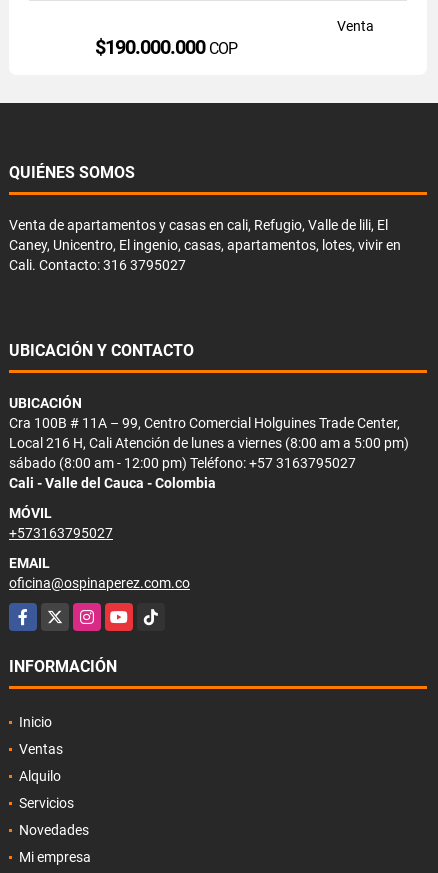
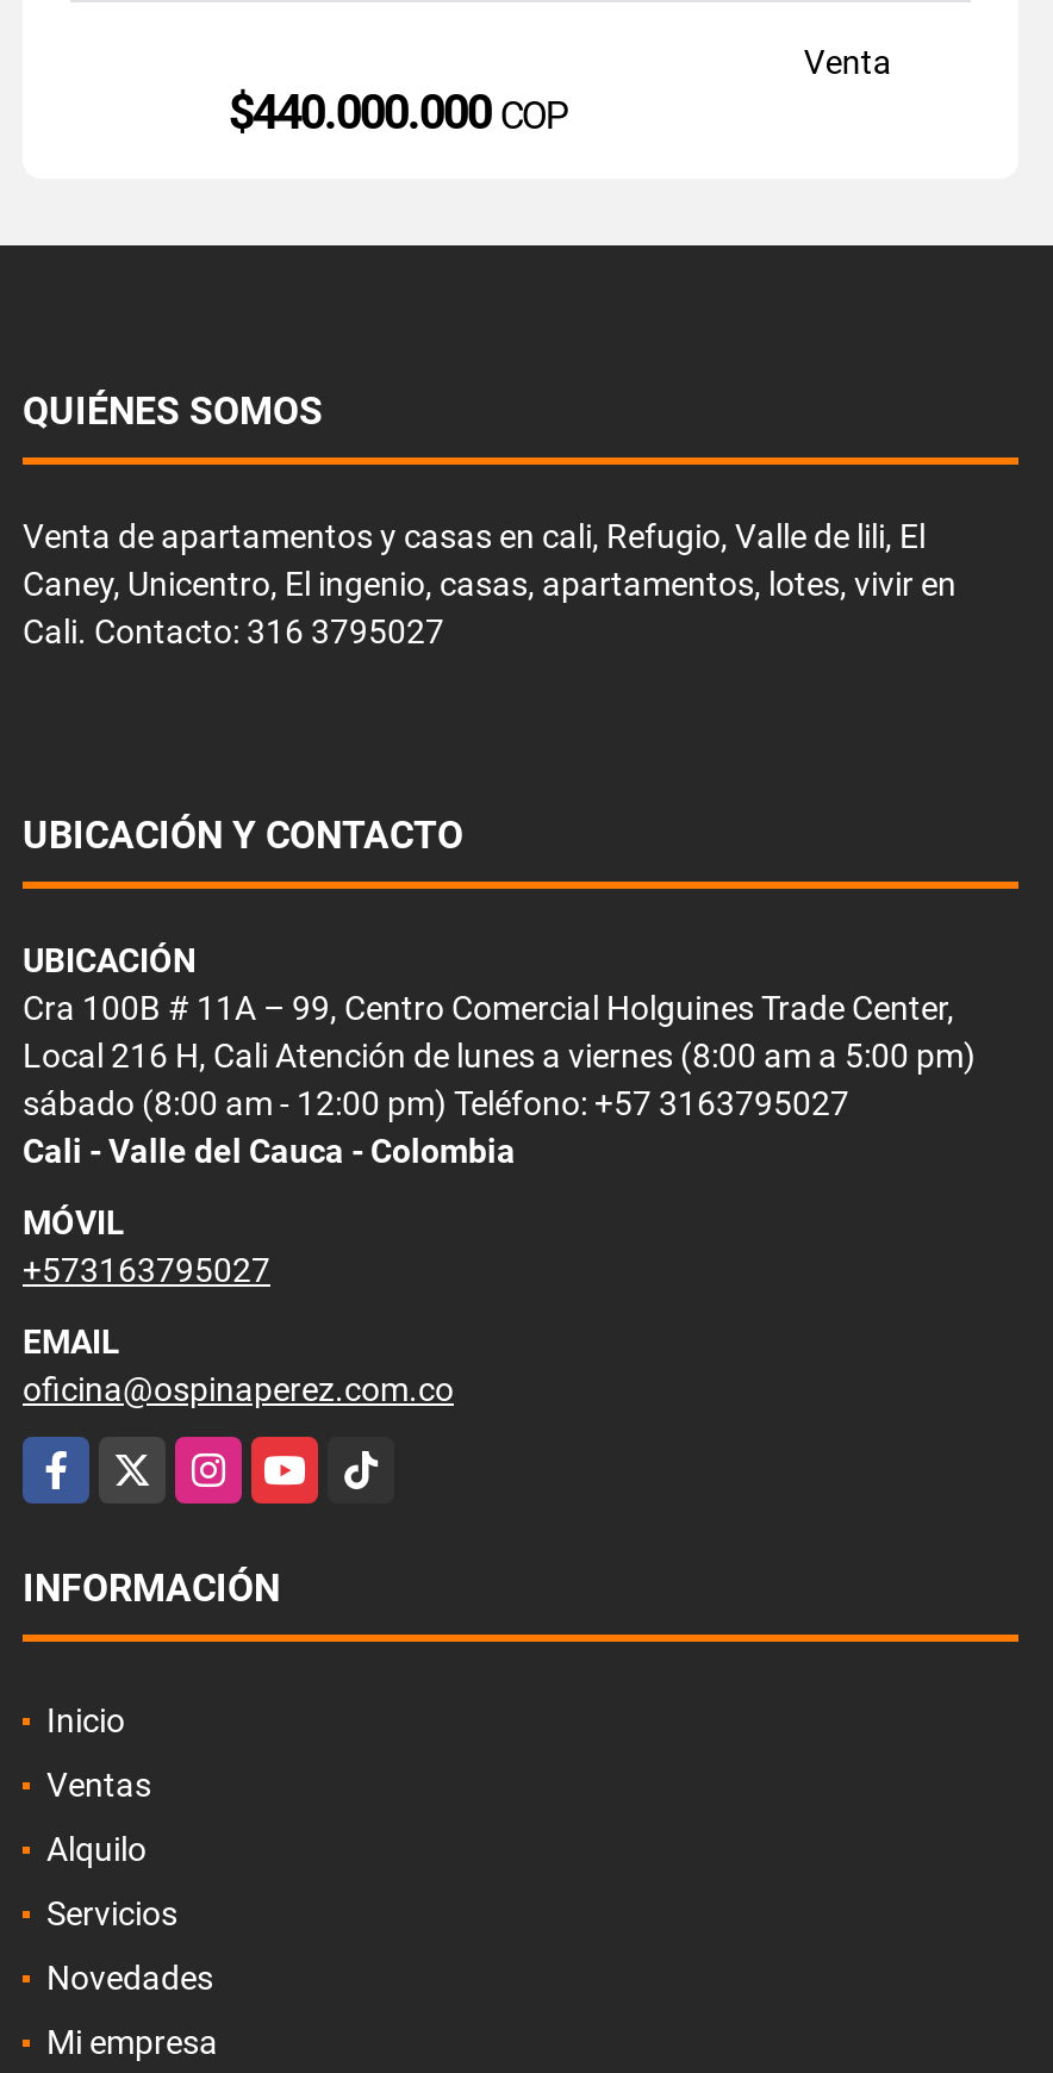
- $190.000.000COP
+ $440.000.000COP
